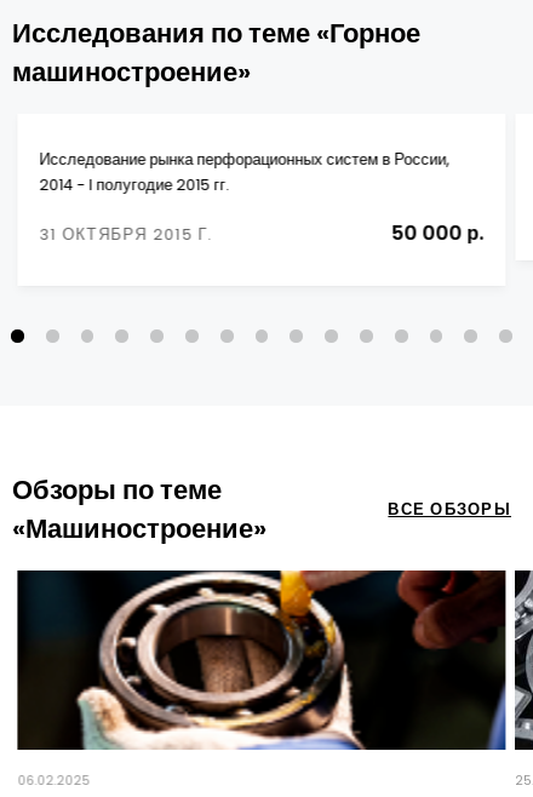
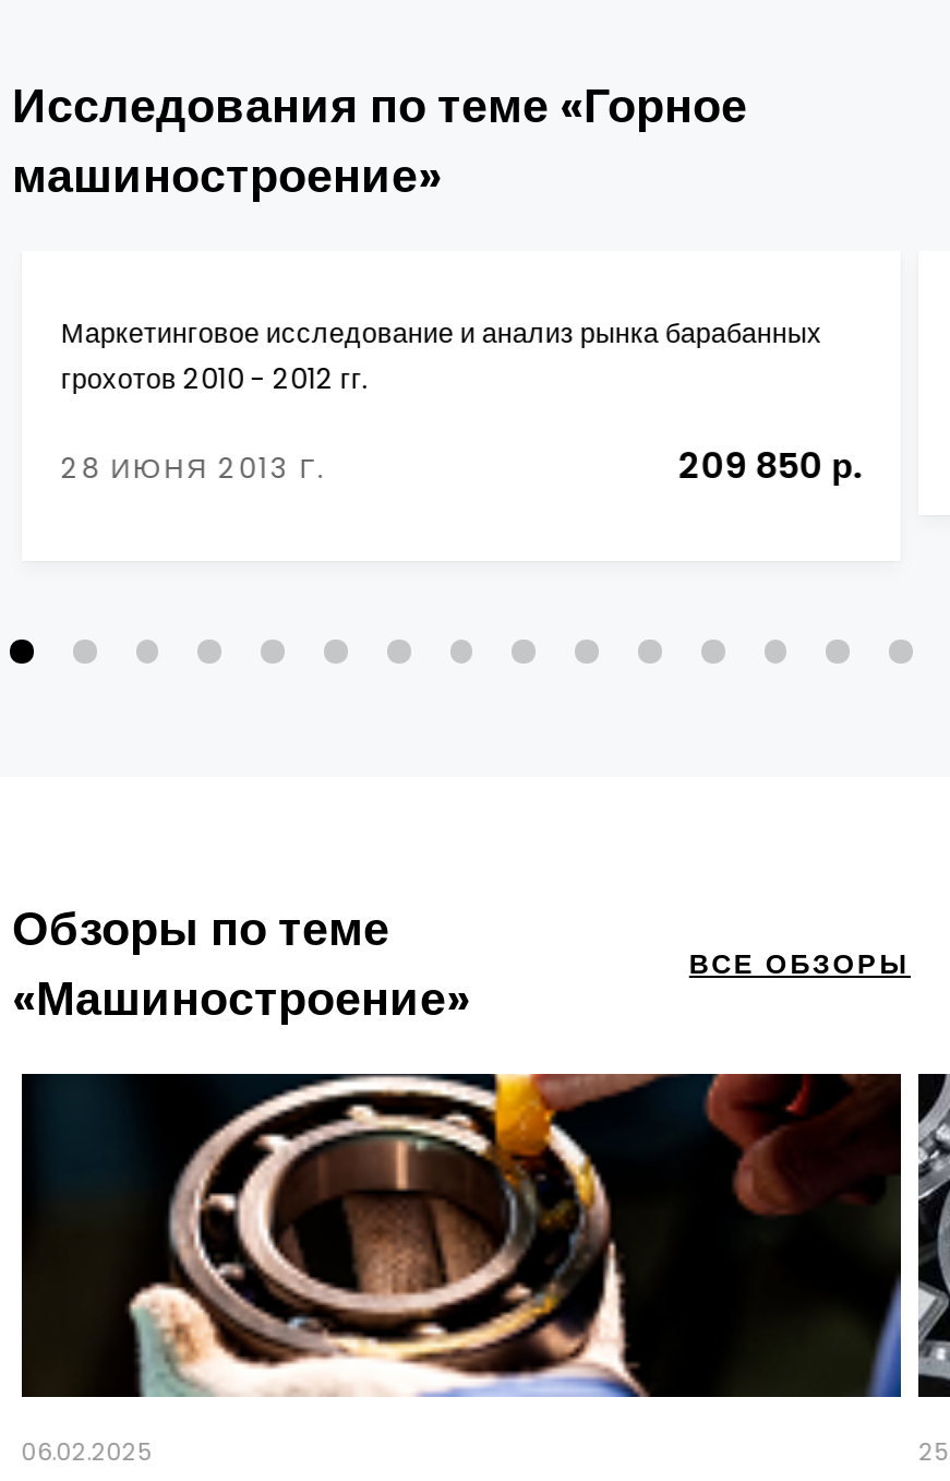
- Исследование рынка перфорационных систем в России,
- 2014 - I полугодие 2015 гг.
+ Маркетинговое исследование и анализ рынка барабанных
+ грохотов 2010 - 2012 гг.

- 31 ОКТЯБРЯ 2015 Г.
- 50 000 р.
+ 28 ИЮНЯ 2013 Г.
+ 209 850 р.
